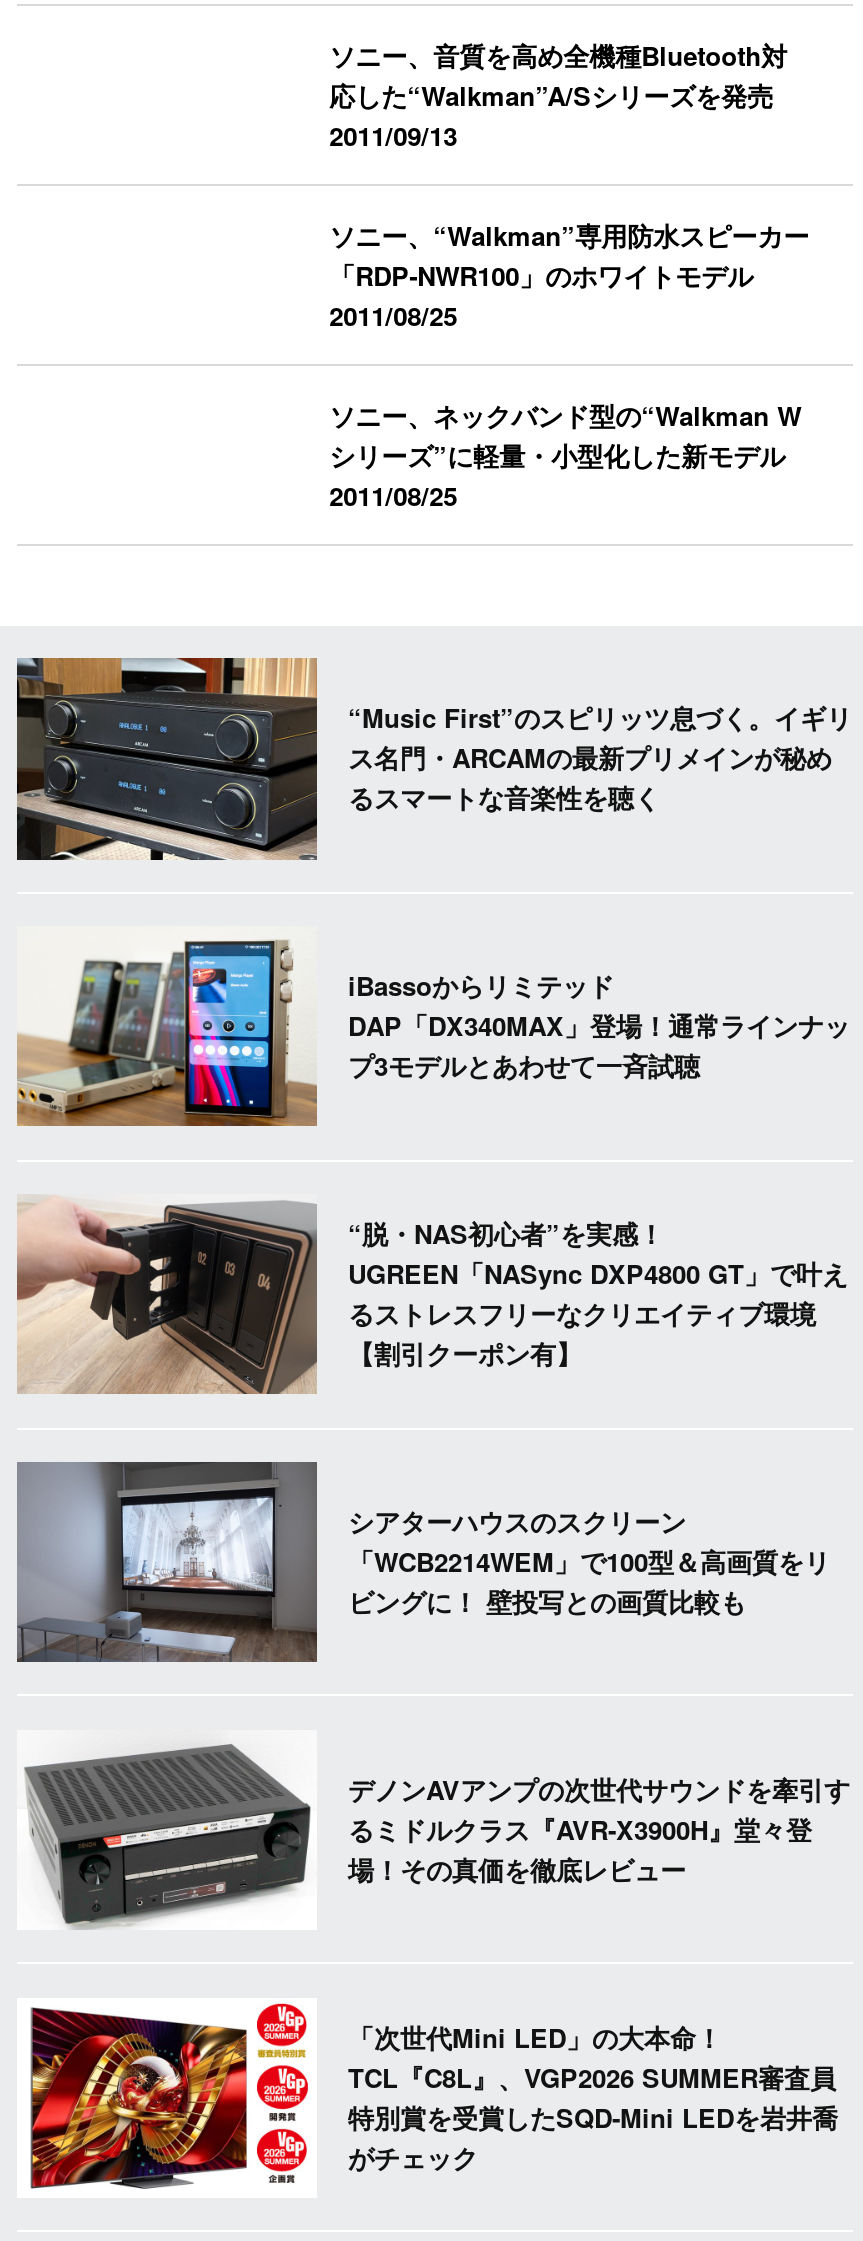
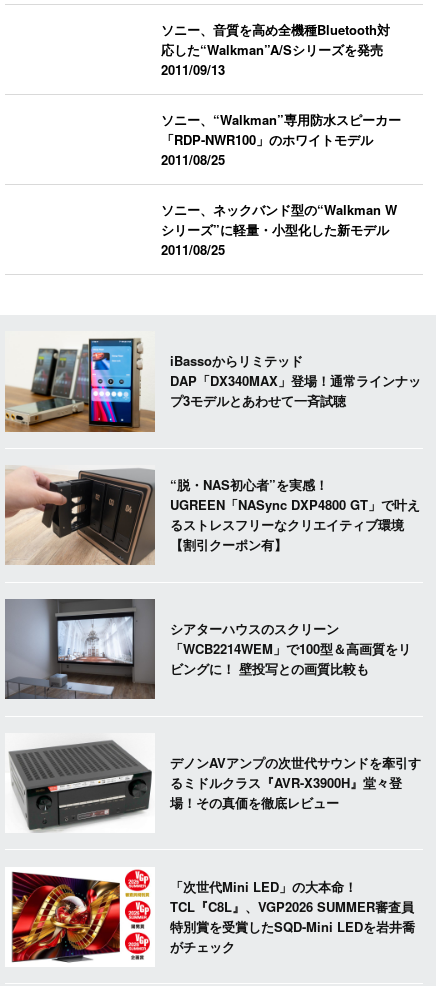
- [image]
- “Music First”のスピリッツ息づく。イギリ
- ス名門・ARCAMの最新プリメインが秘め
- るスマートな音楽性を聴く
